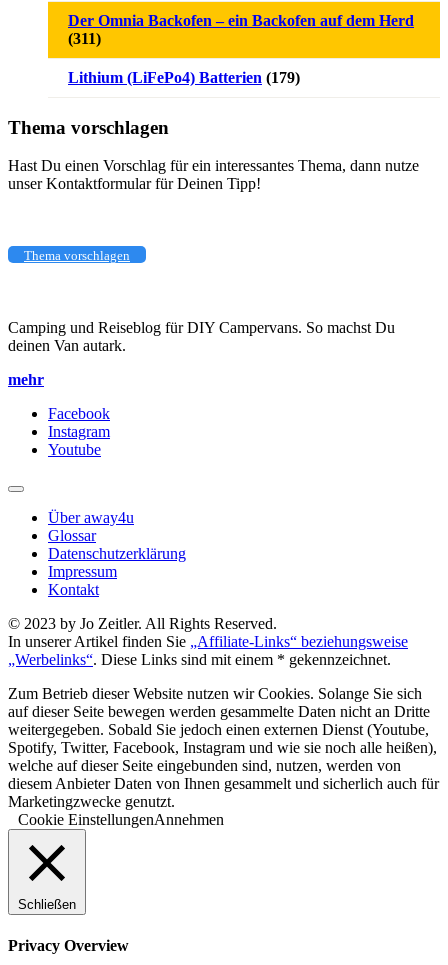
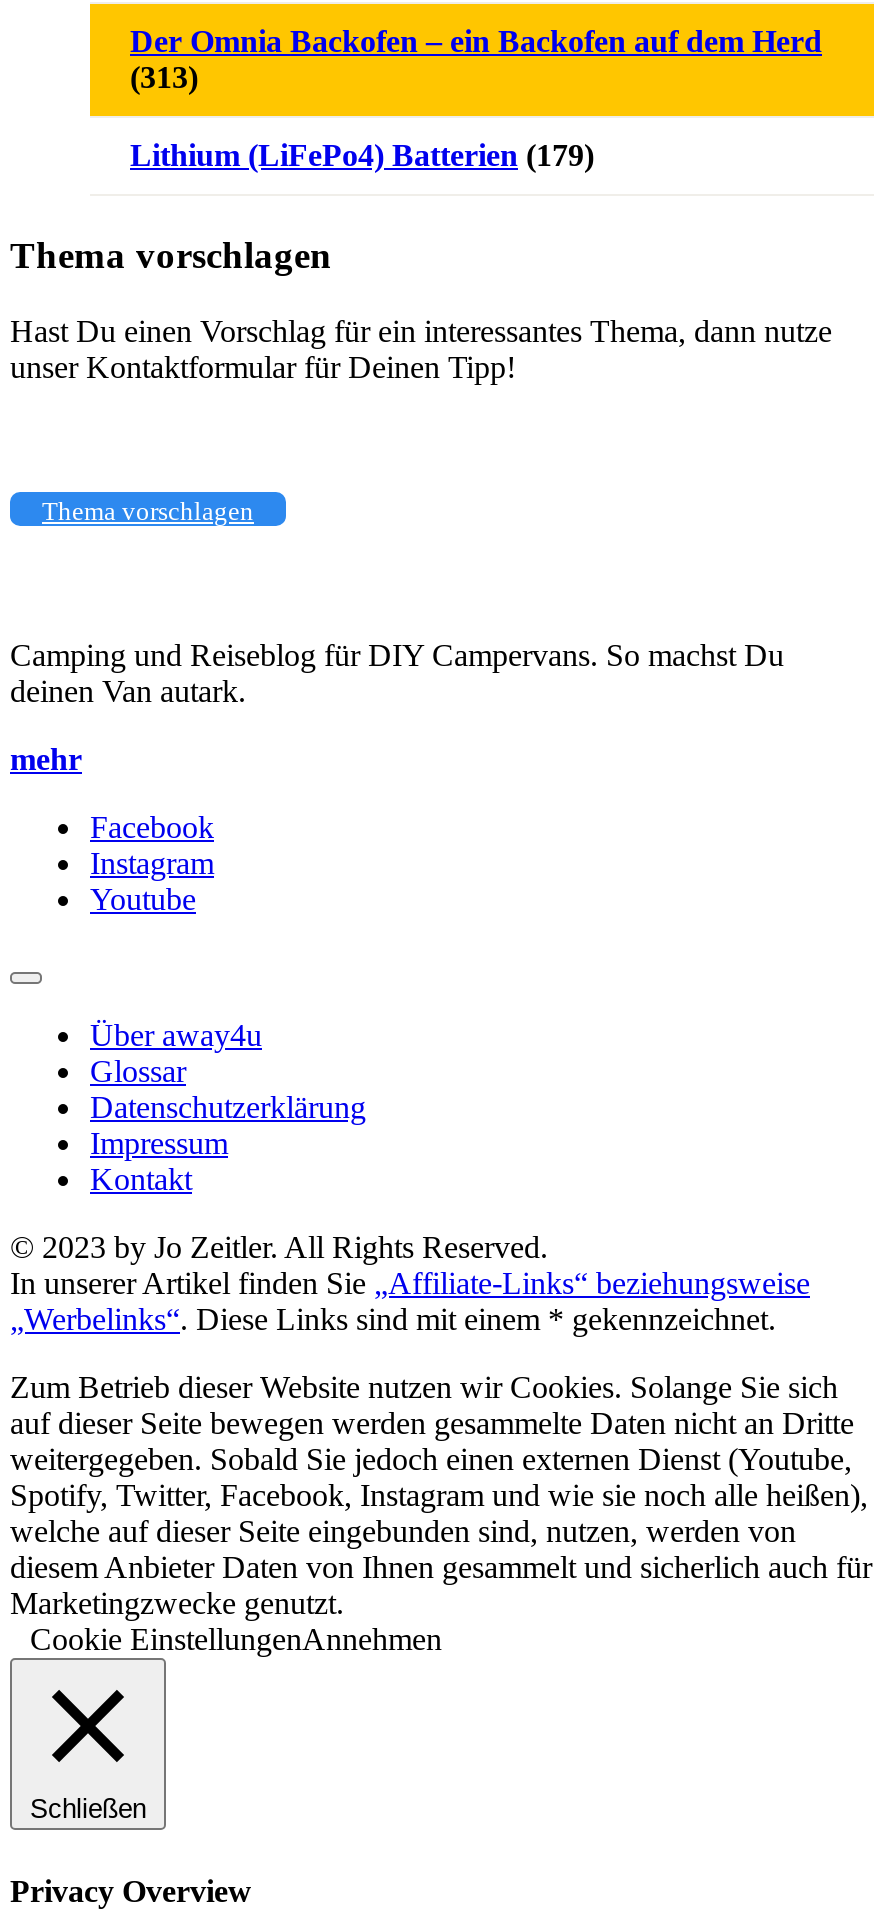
- (311)
+ (313)
